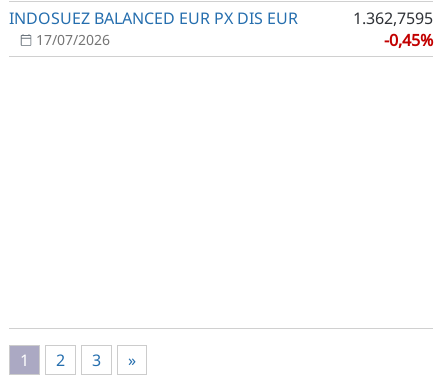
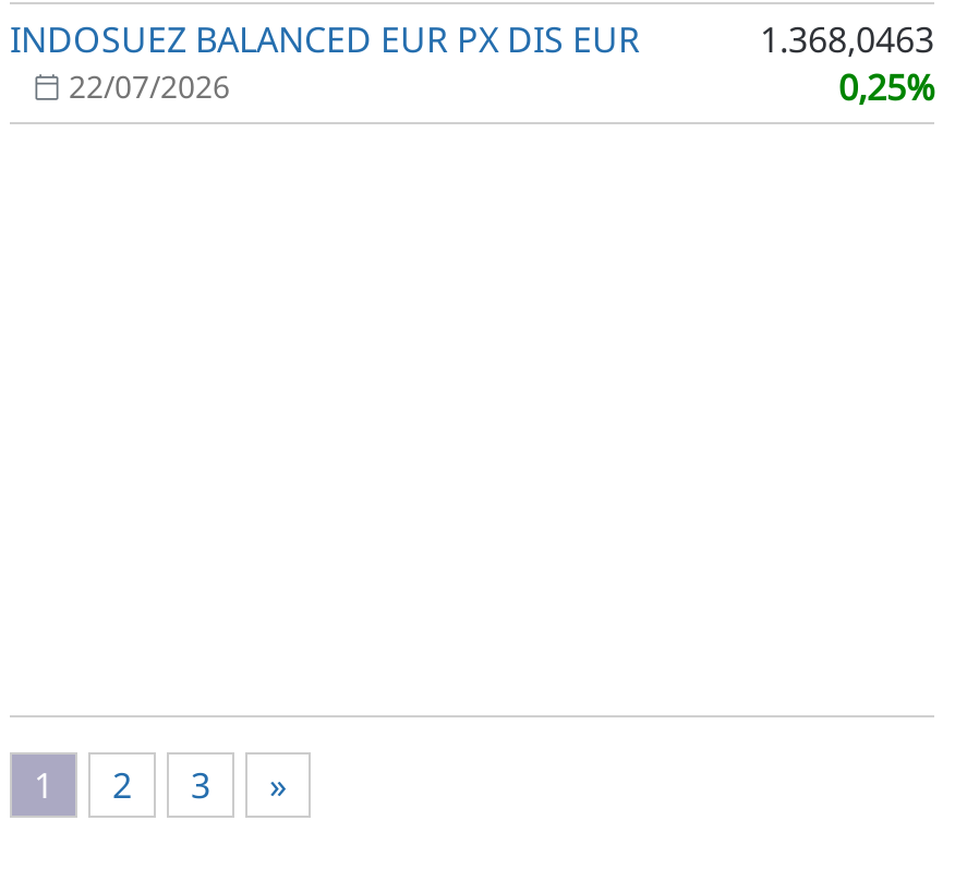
- 1.362,7595
+ 1.368,0463

- 17/07/2026
+ 22/07/2026

- -0,45%
+ 0,25%
